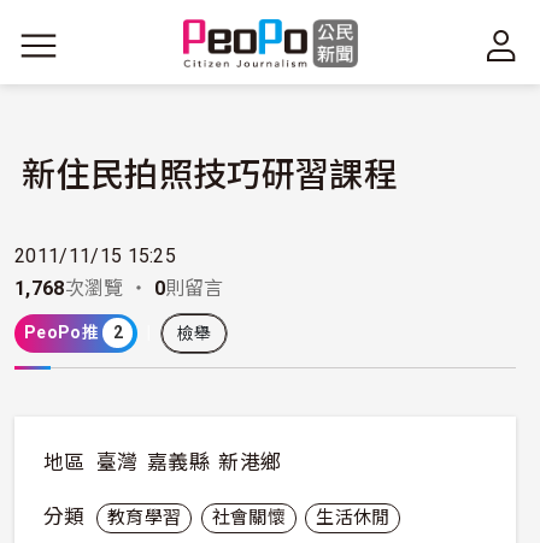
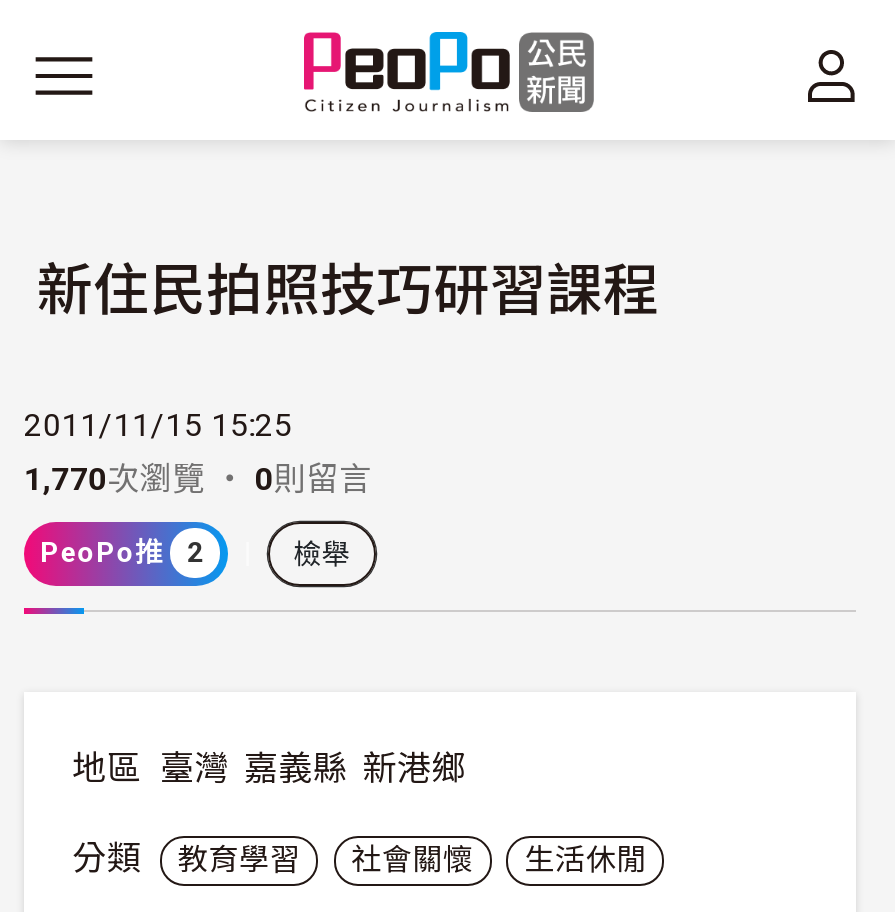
- 1,768次瀏覽 ・0則留言
+ 1,770次瀏覽 ・0則留言
